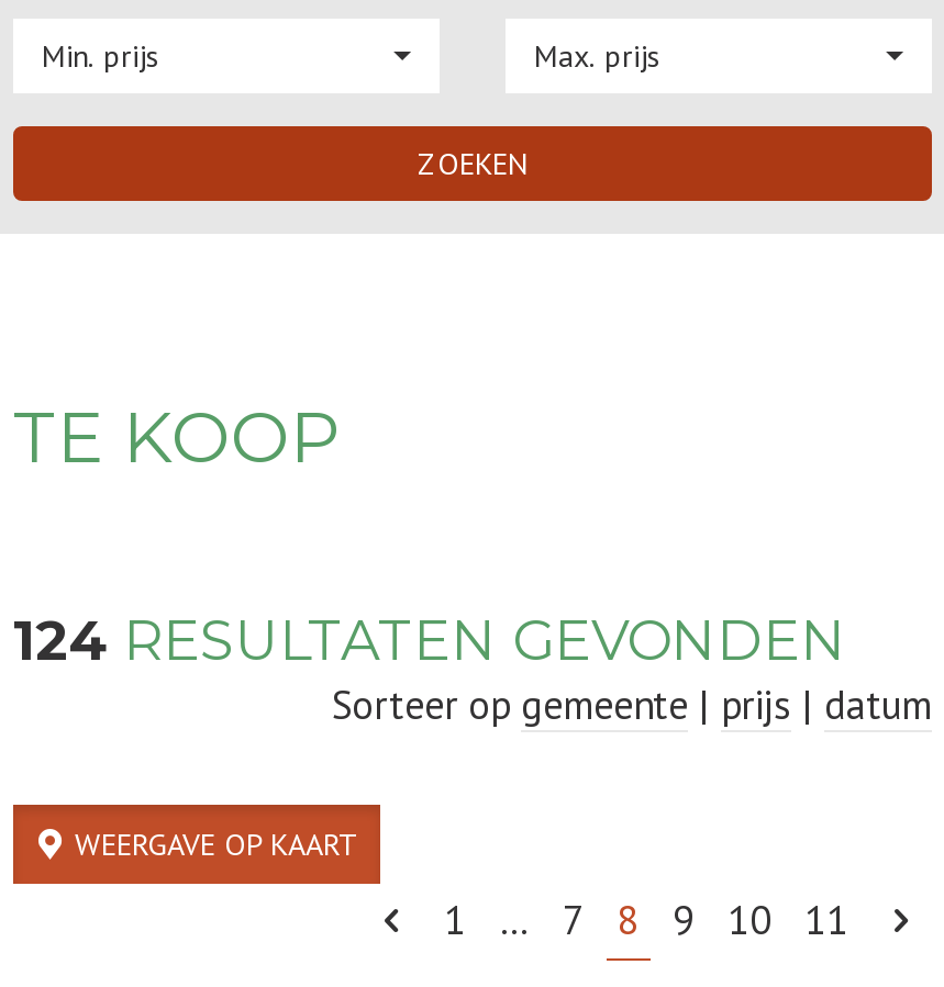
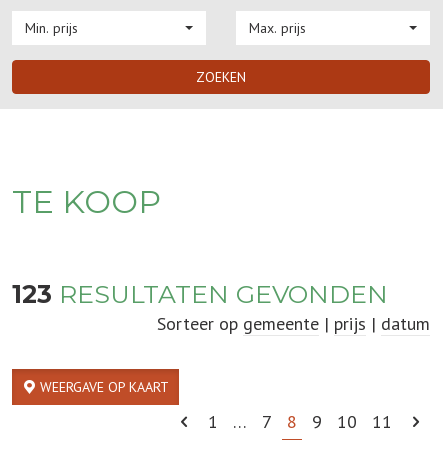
- 124 RESULTATEN GEVONDEN
+ 123 RESULTATEN GEVONDEN
